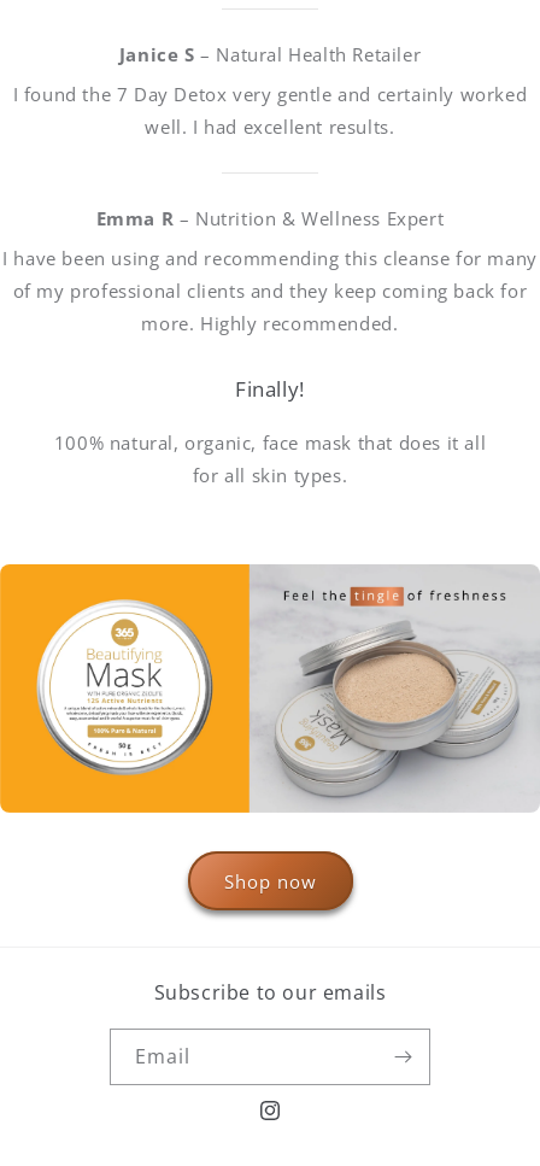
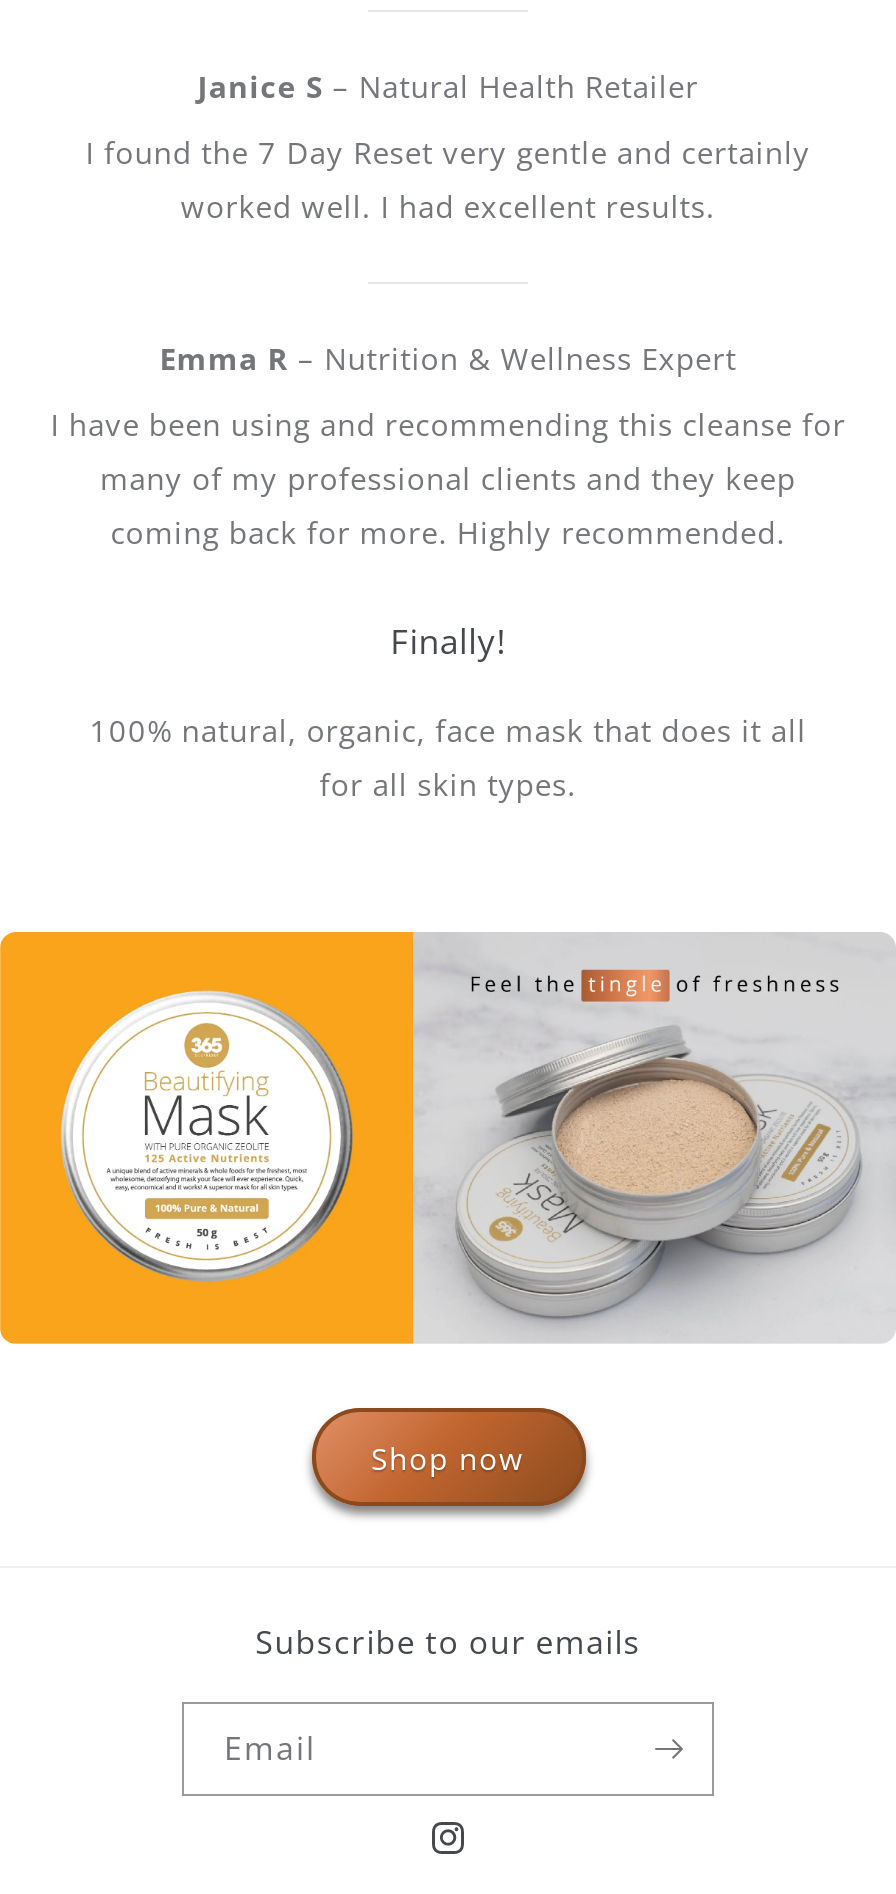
- I found the 7 Day Detox very gentle and certainly worked
- well. I had excellent results.
+ I found the 7 Day Reset very gentle and certainly
+ worked well. I had excellent results.
